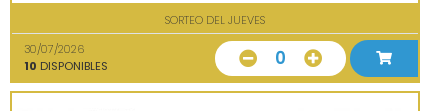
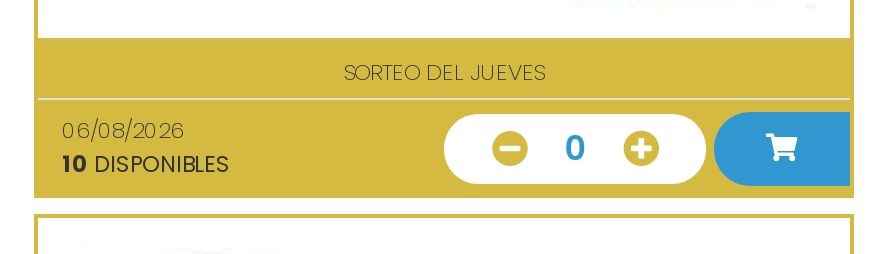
- 30/07/2026
+ 06/08/2026
